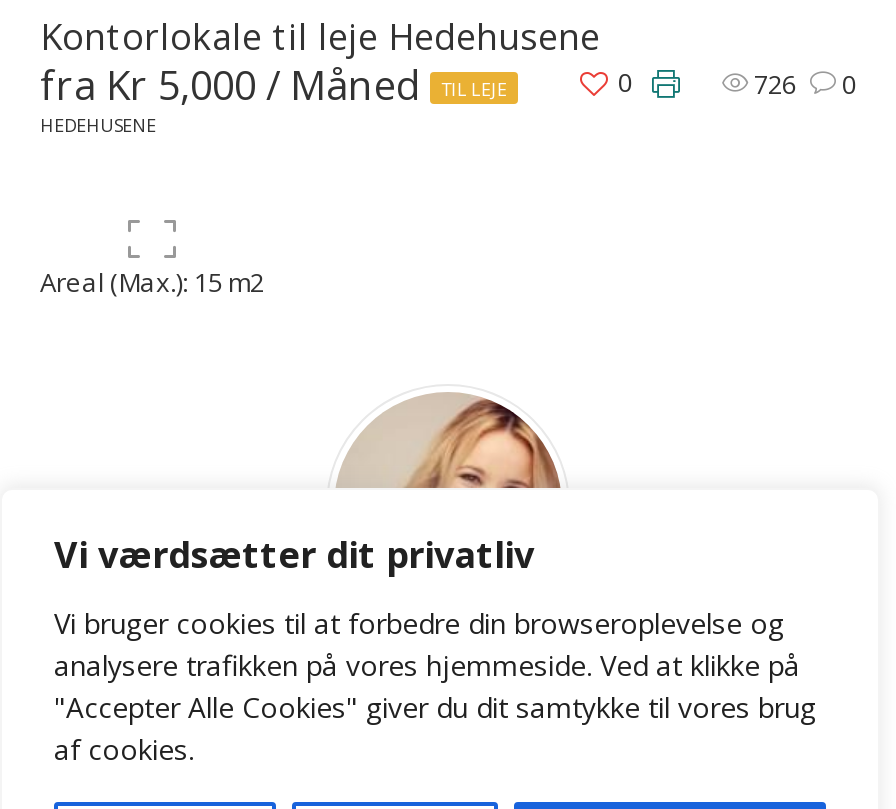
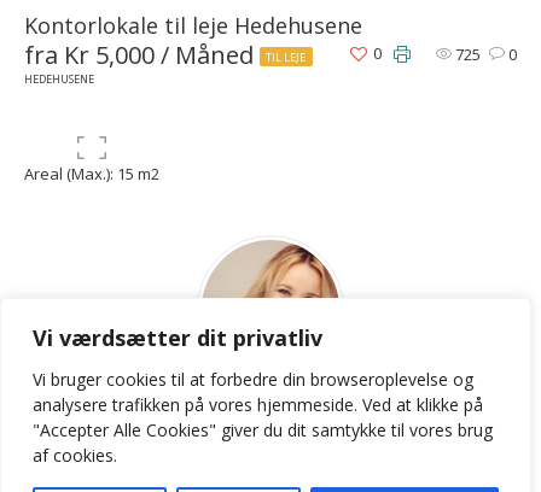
- 726 0
+ 725 0
